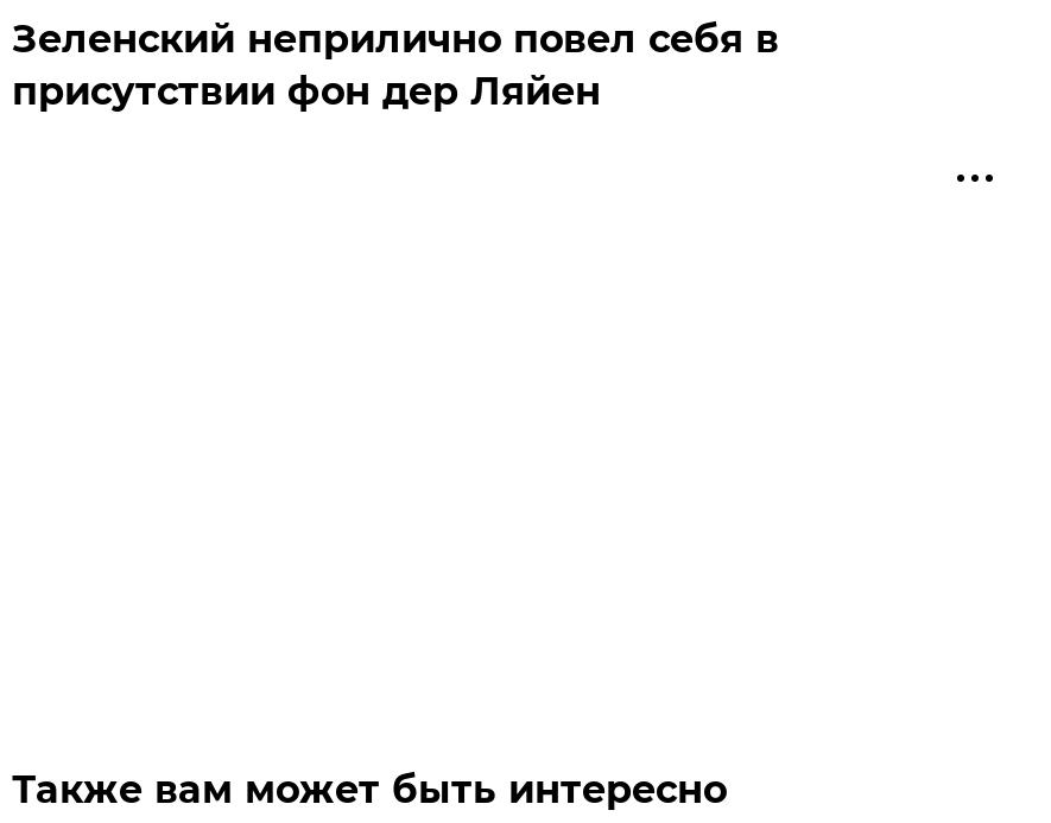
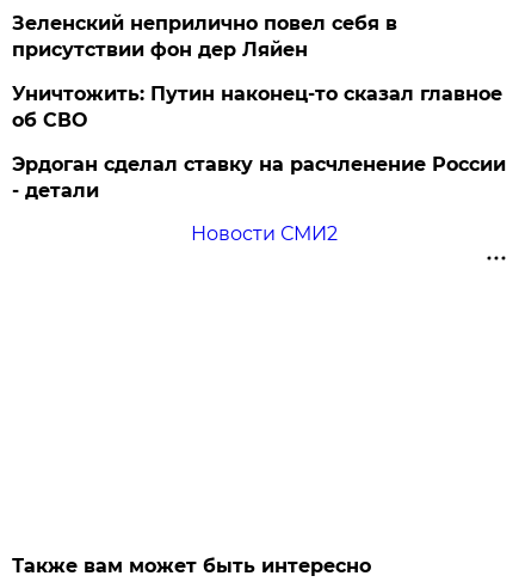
+ Уничтожить: Путин наконец-то сказал главное
+ об СВО
+ Эрдоган сделал ставку на расчленение России
+ - детали
+ Новости СМИ2
